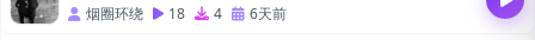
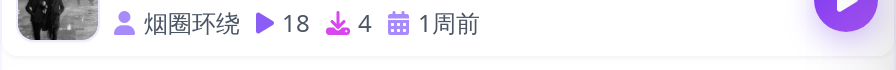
- 烟圈环绕 18 4 6天前
+ 烟圈环绕 18 4 1周前
